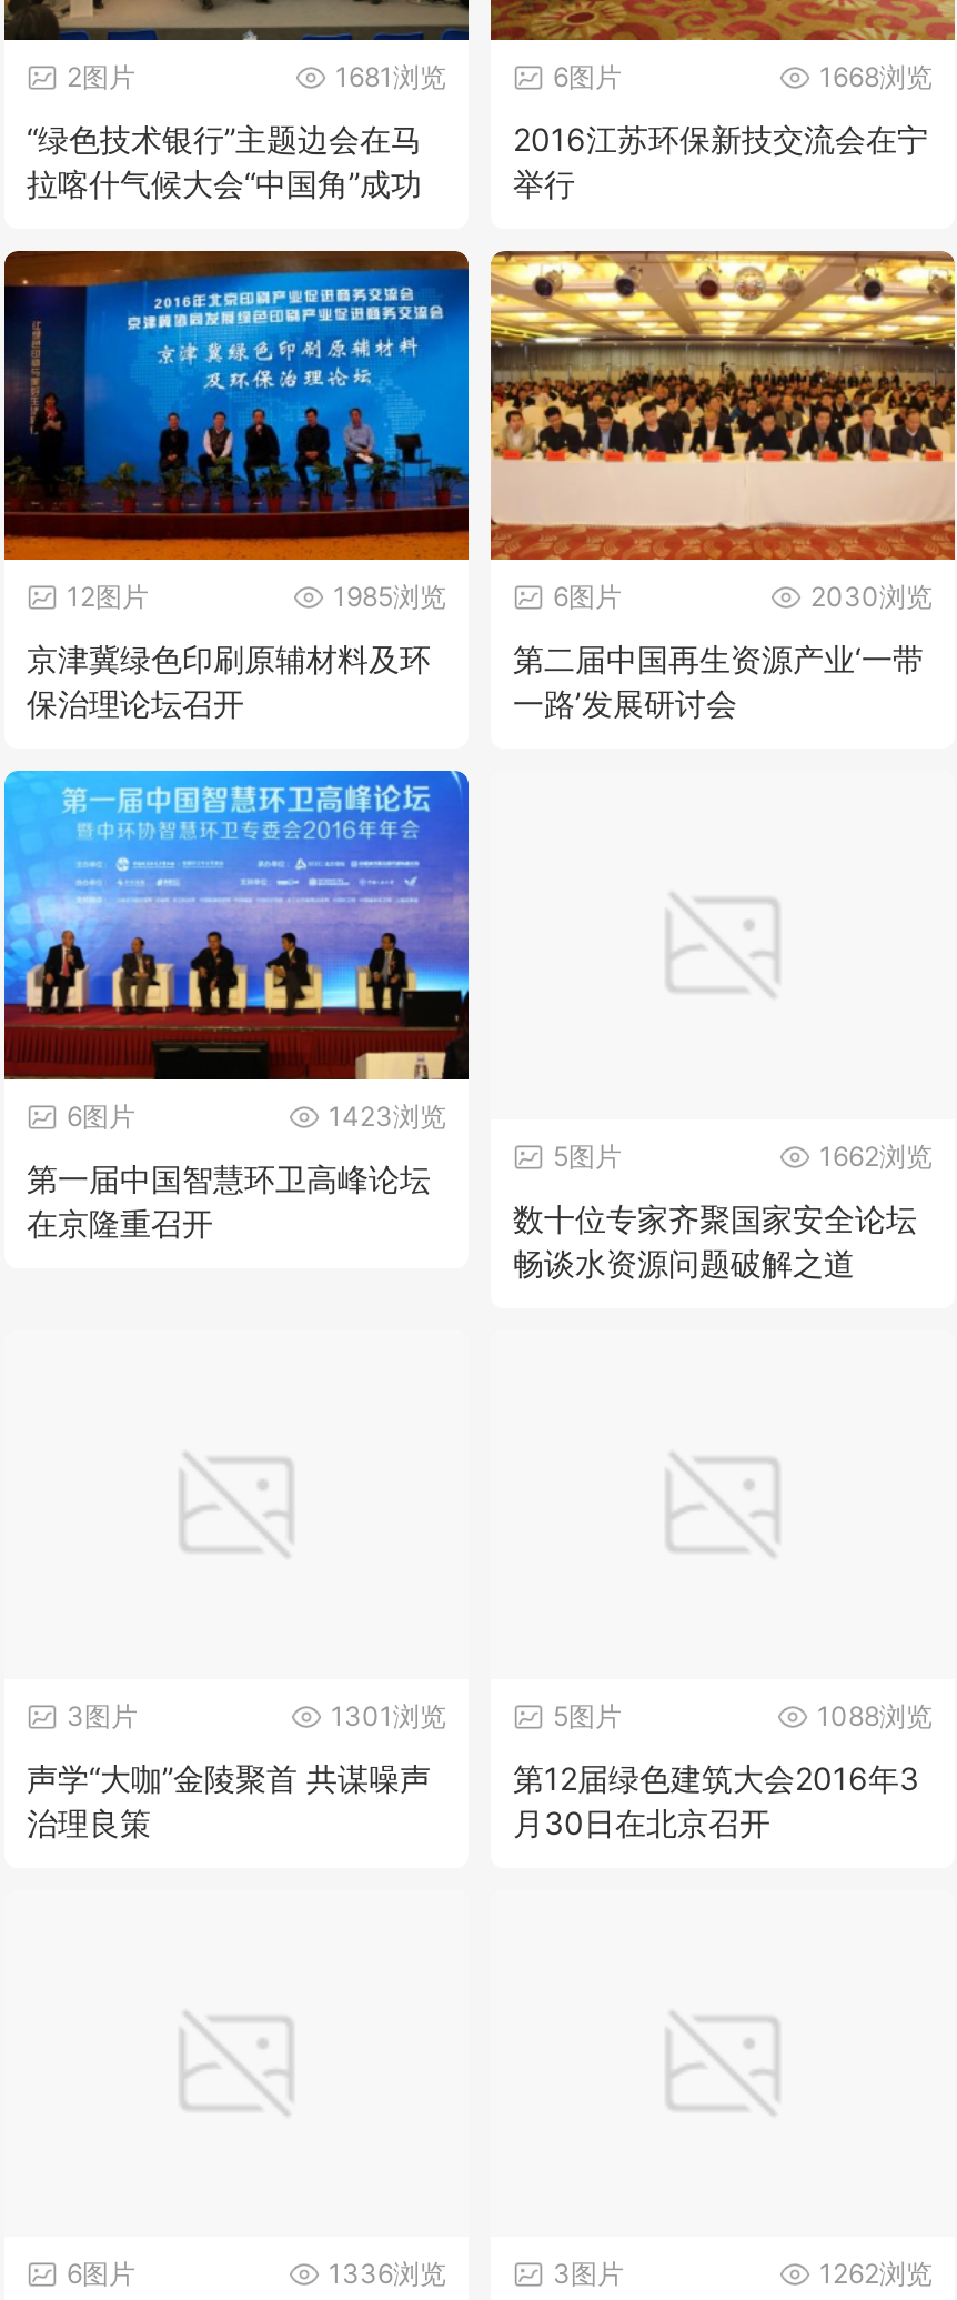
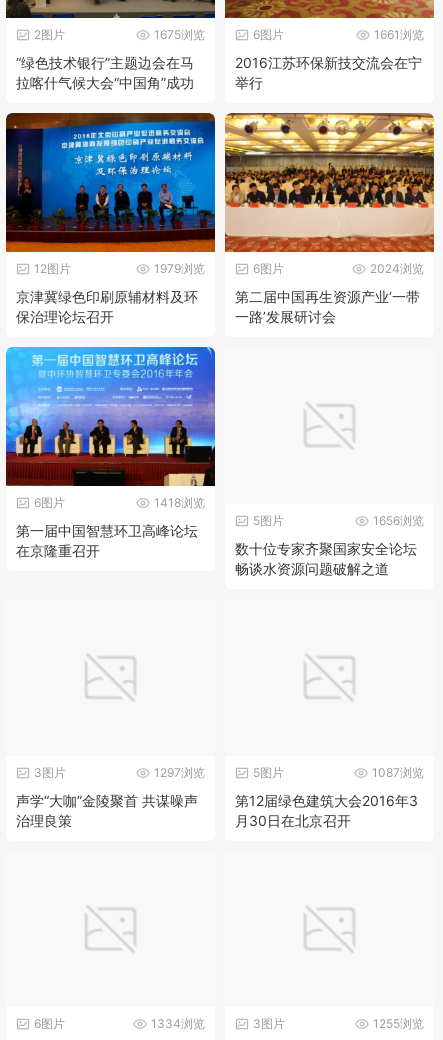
- 1681浏览
+ 1675浏览

- 1668浏览
+ 1661浏览

- 1985浏览
+ 1979浏览

- 2030浏览
+ 2024浏览

- 1423浏览
+ 1418浏览

- 1662浏览
+ 1656浏览

- 1301浏览
+ 1297浏览

- 1088浏览
+ 1087浏览

- 1336浏览
+ 1334浏览

- 1262浏览
+ 1255浏览
